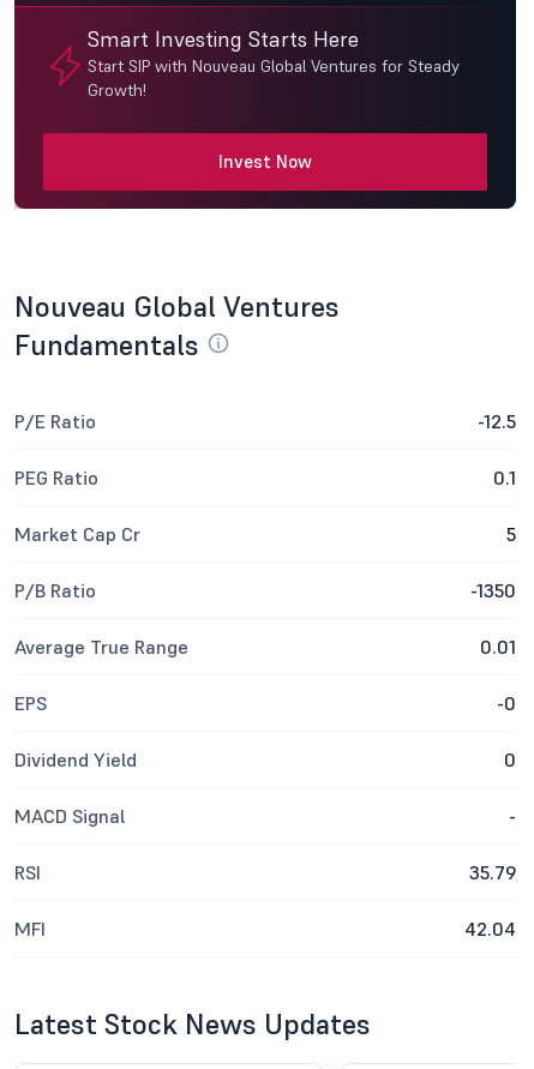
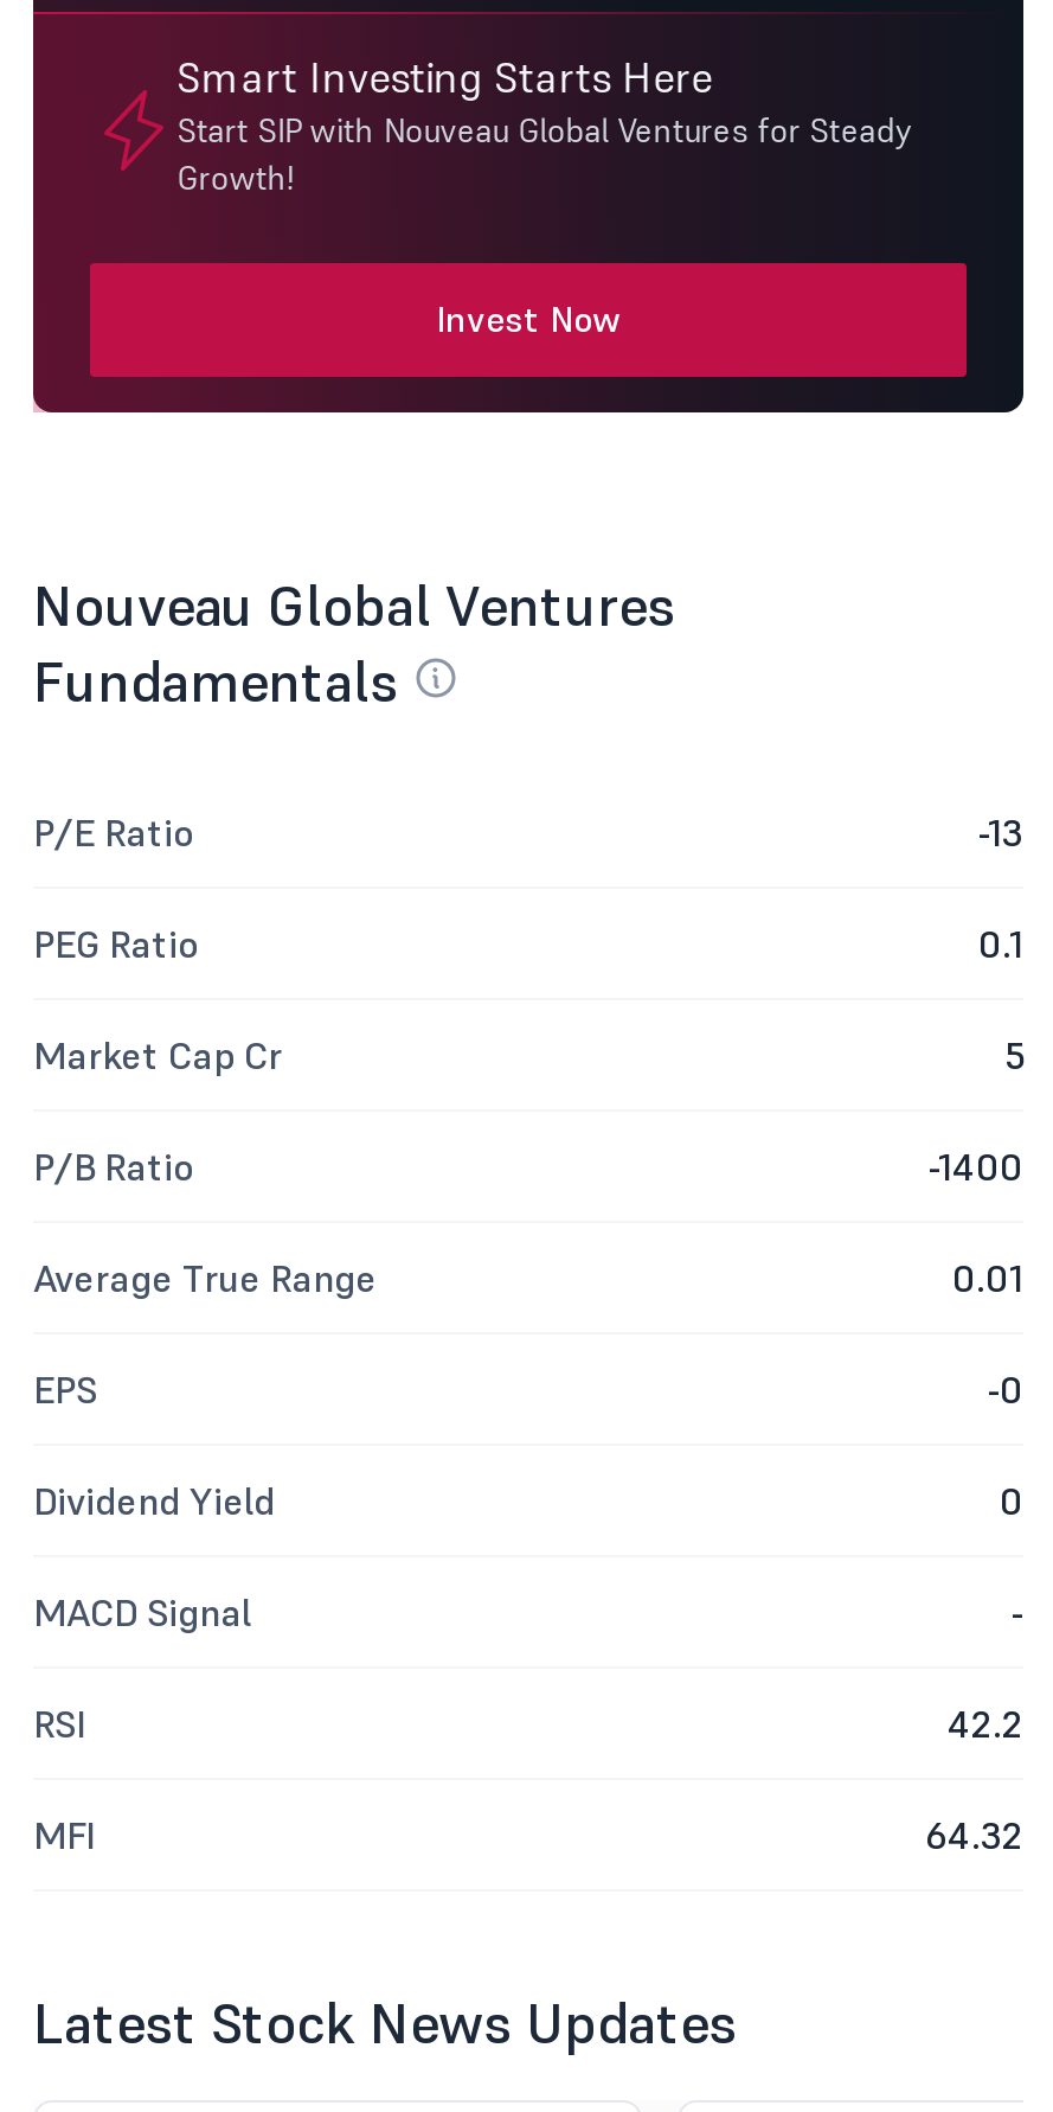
- -12.5
+ -13

- -1350
+ -1400

- 35.79
+ 42.2

- 42.04
+ 64.32
